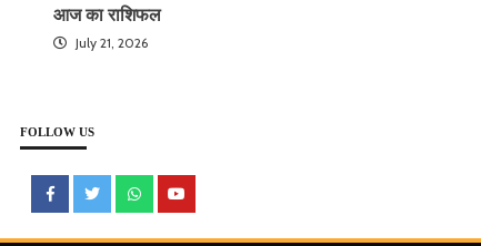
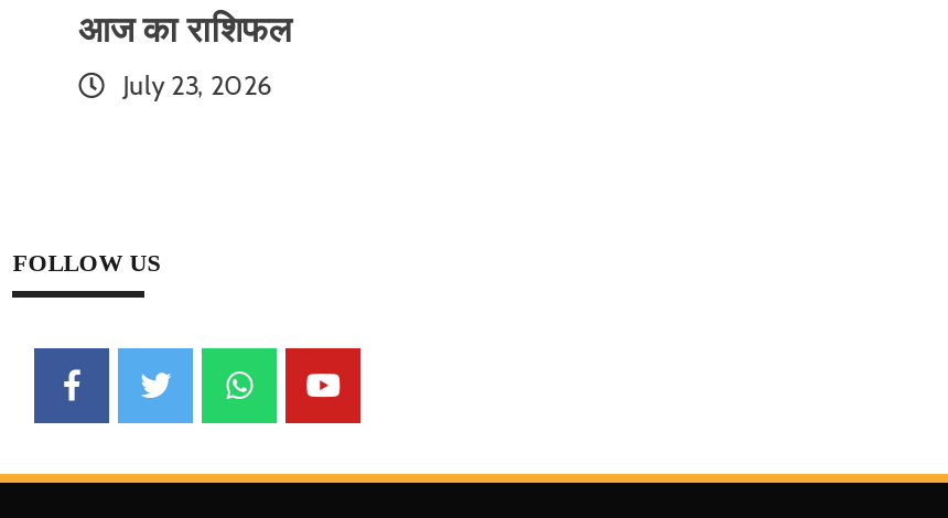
- July 21, 2026
+ July 23, 2026
